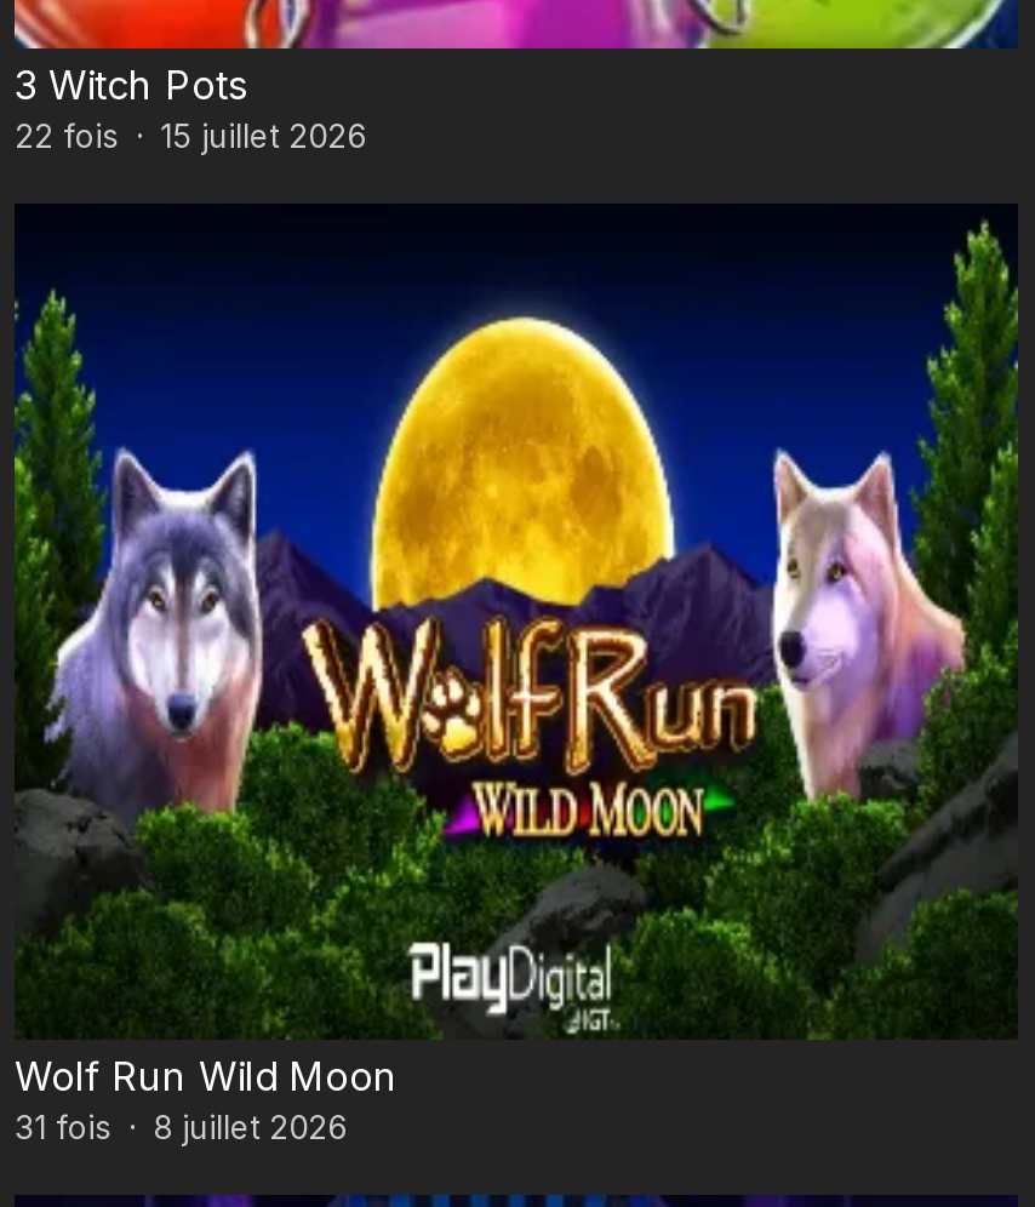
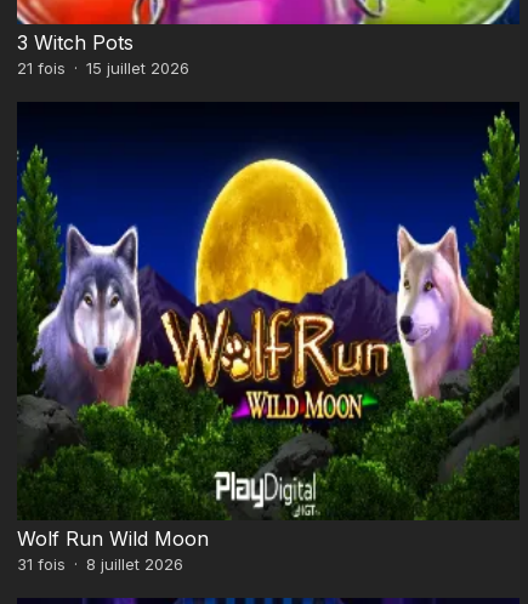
- 22 fois · 15 juillet 2026
+ 21 fois · 15 juillet 2026
